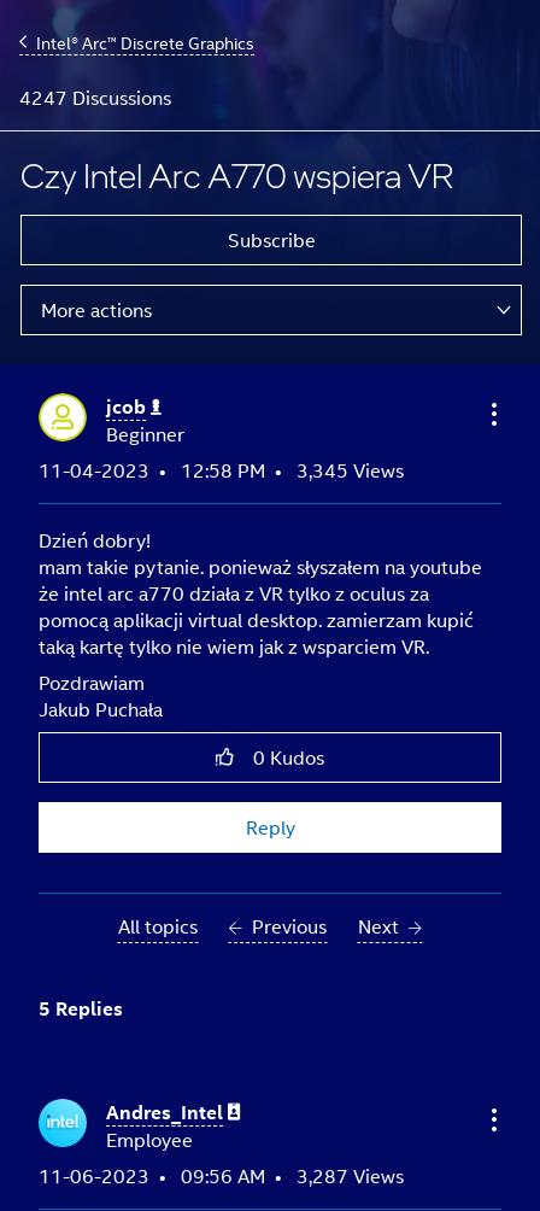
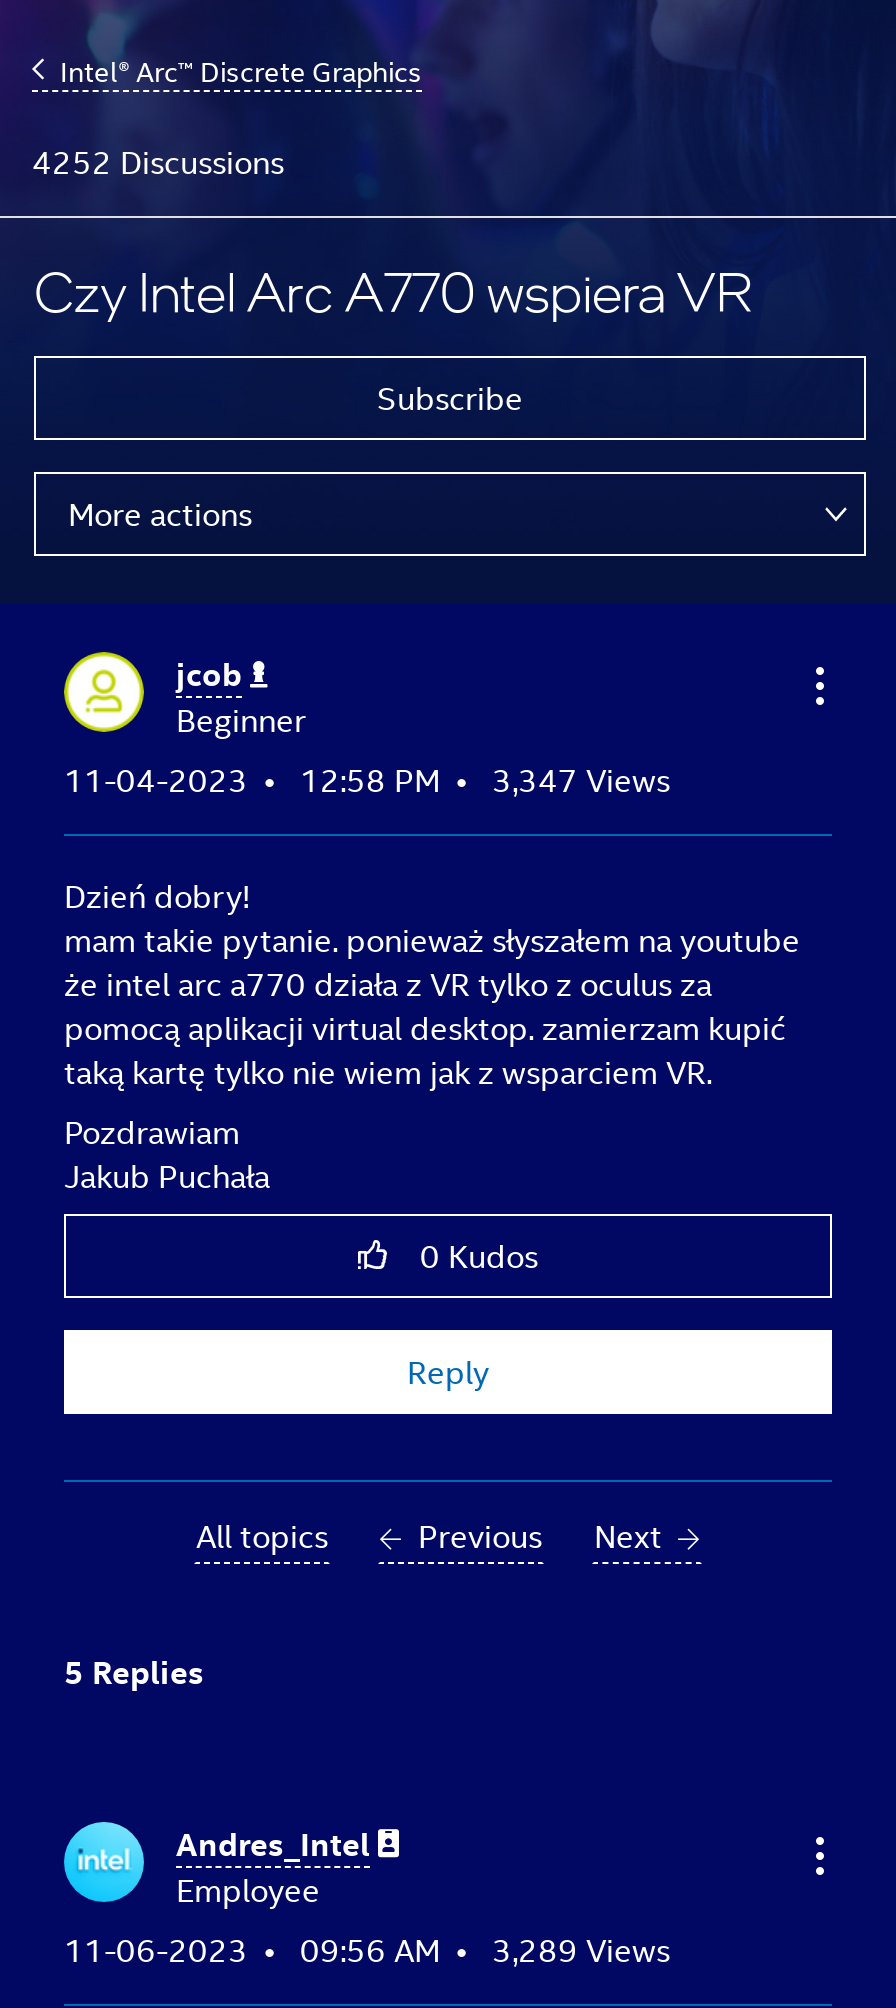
- 4247 Discussions
+ 4252 Discussions

- 11-04-2023 12:58 PM 3,345 Views
+ 11-04-2023 12:58 PM 3,347 Views

- 11-06-2023 09:56 AM 3,287 Views
+ 11-06-2023 09:56 AM 3,289 Views
